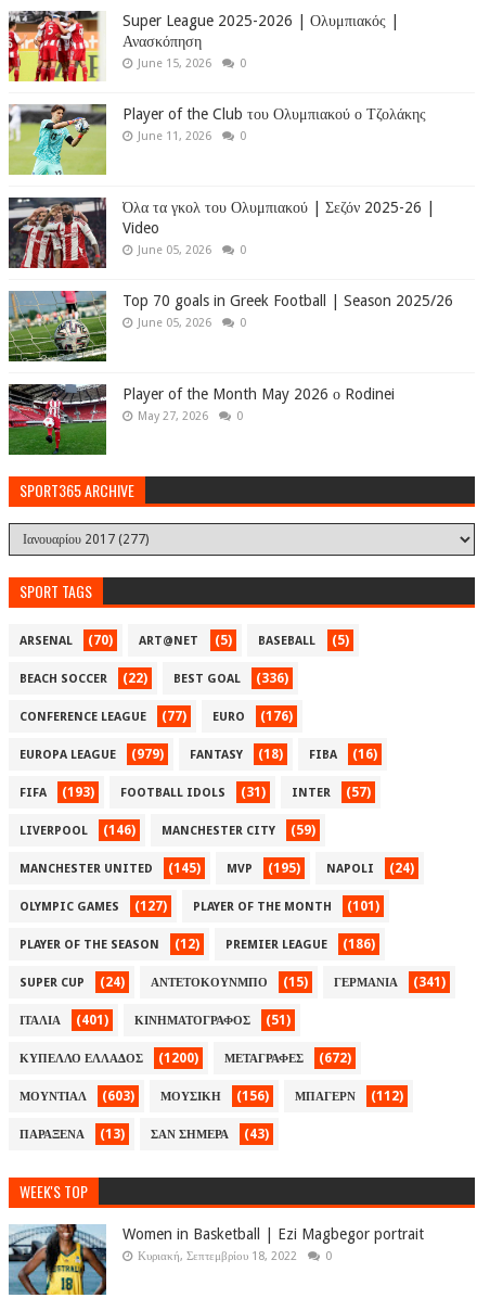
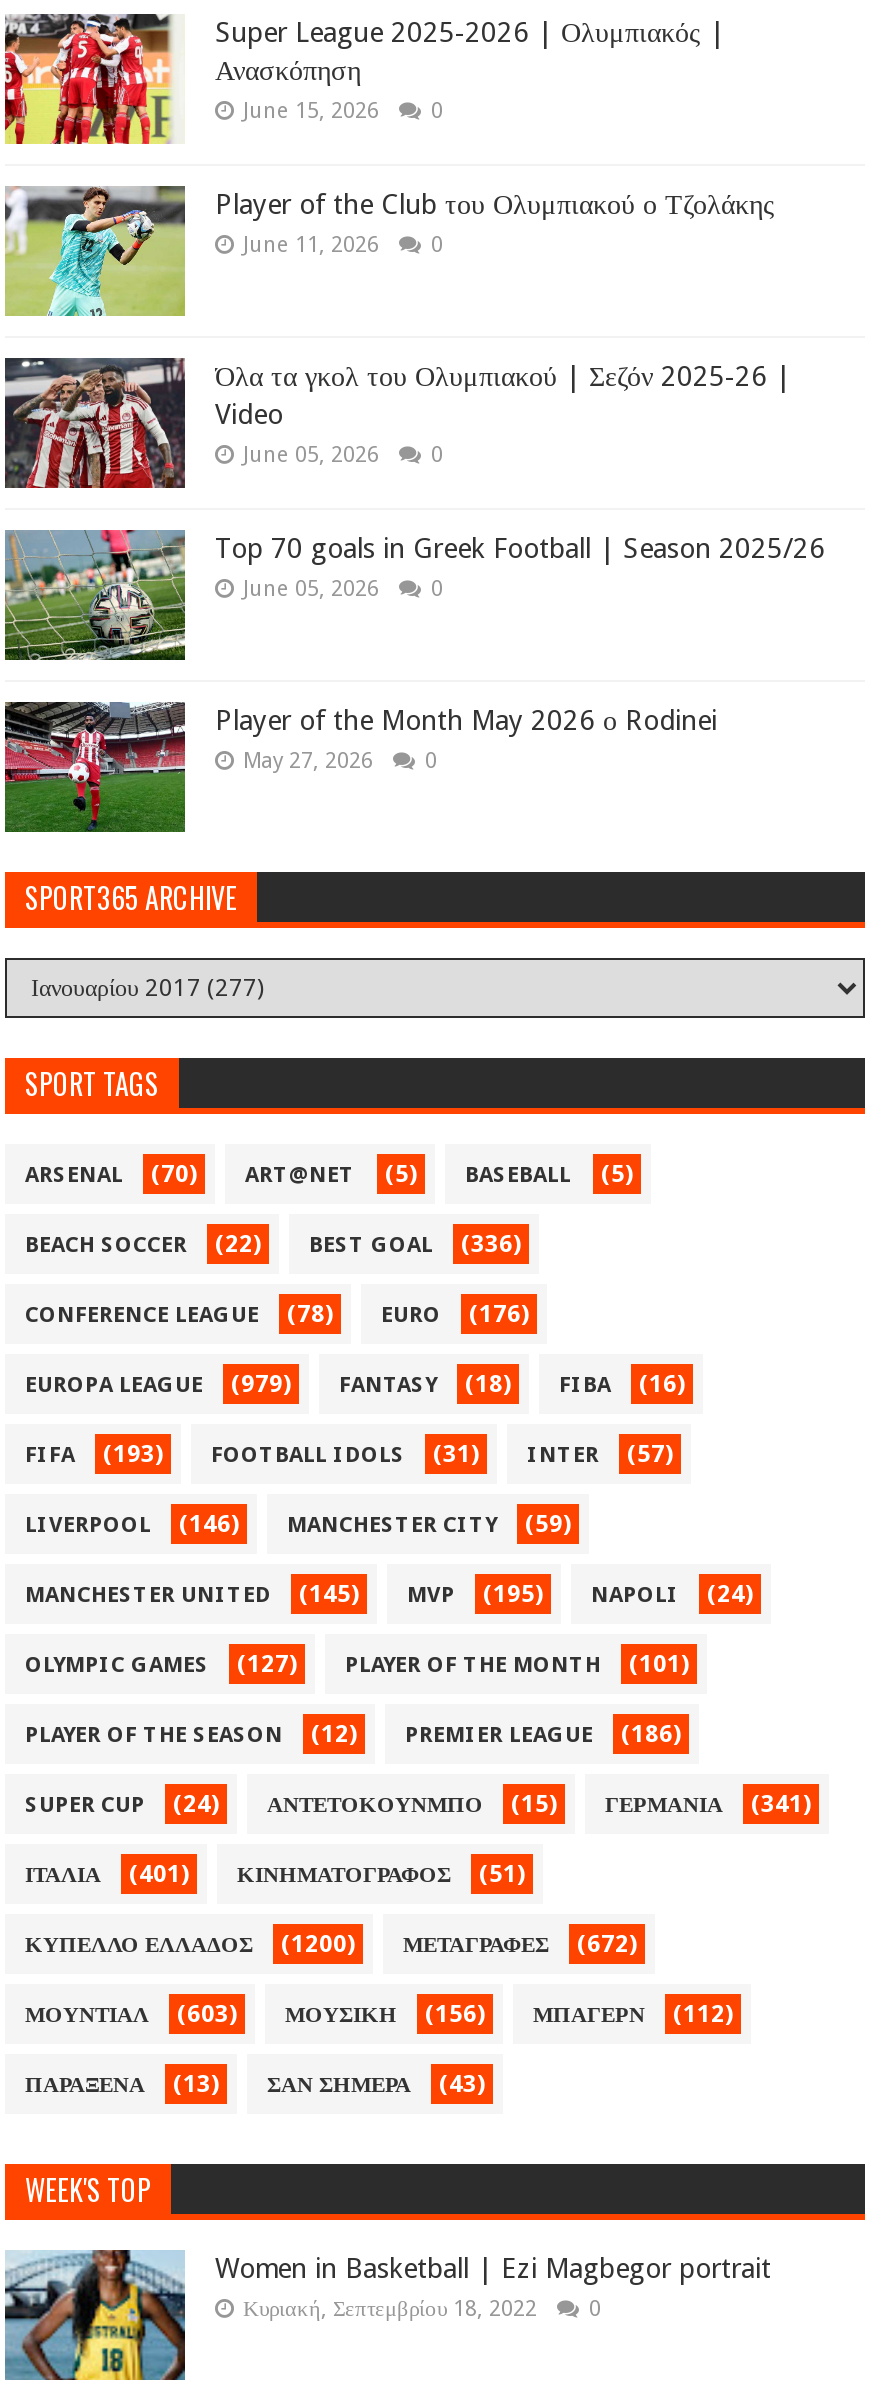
- CONFERENCE LEAGUE (77) EURO (176)
+ CONFERENCE LEAGUE (78) EURO (176)
